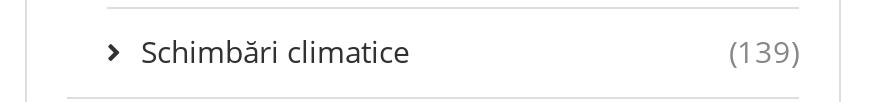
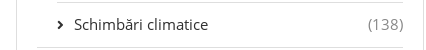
- (139)
+ (138)
